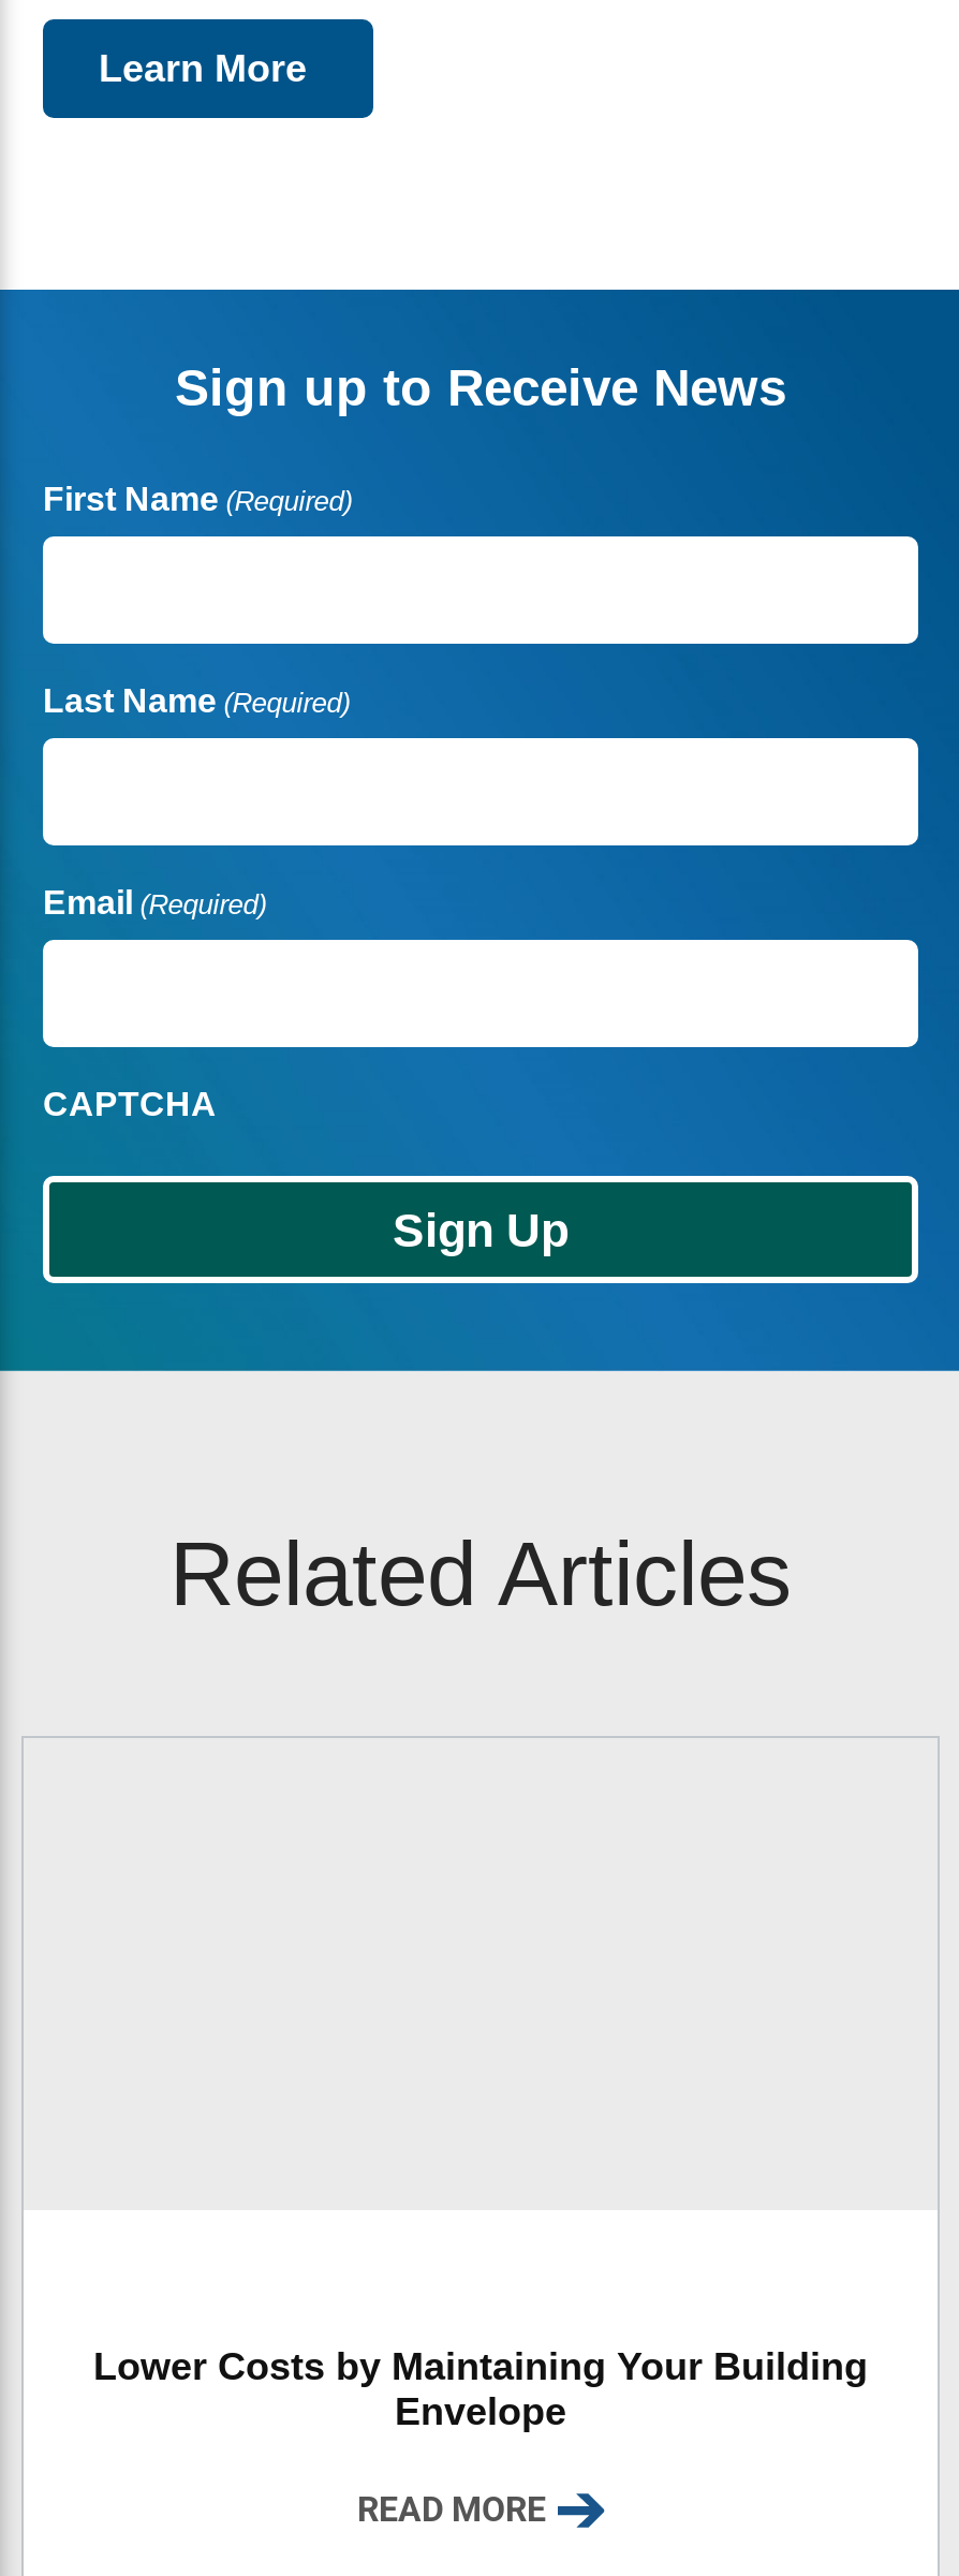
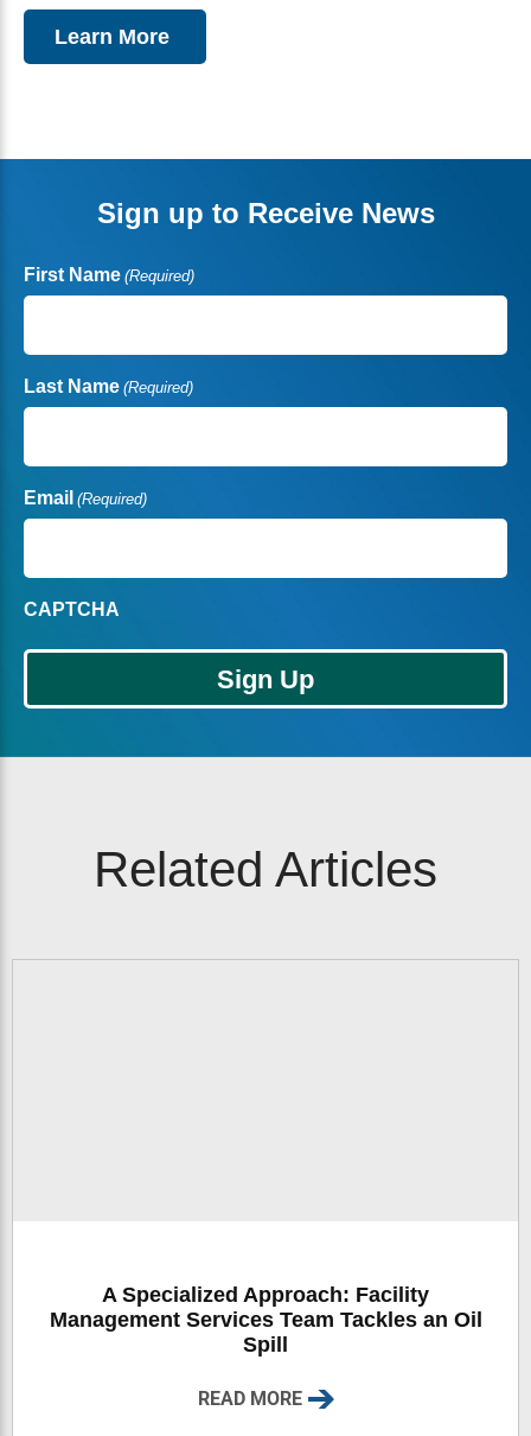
- Lower Costs by Maintaining Your Building
- Envelope
+ A Specialized Approach: Facility
+ Management Services Team Tackles an Oil
+ Spill
